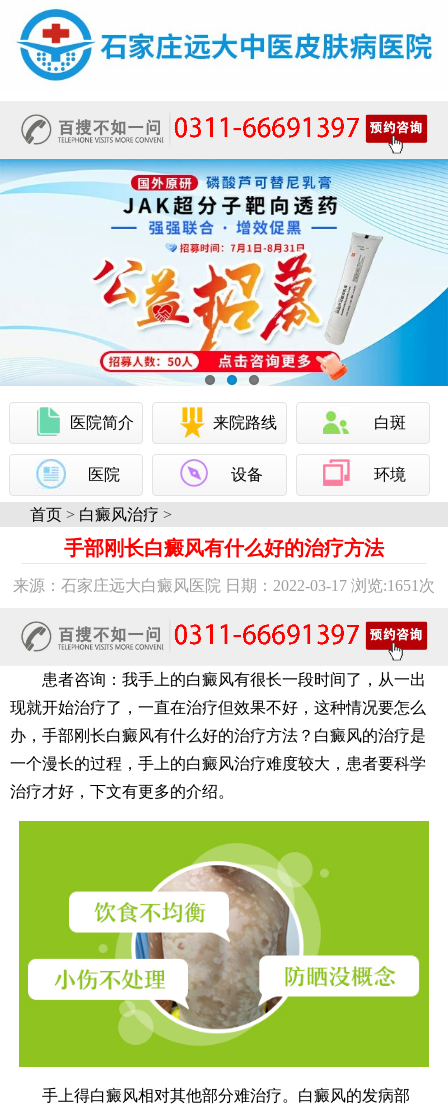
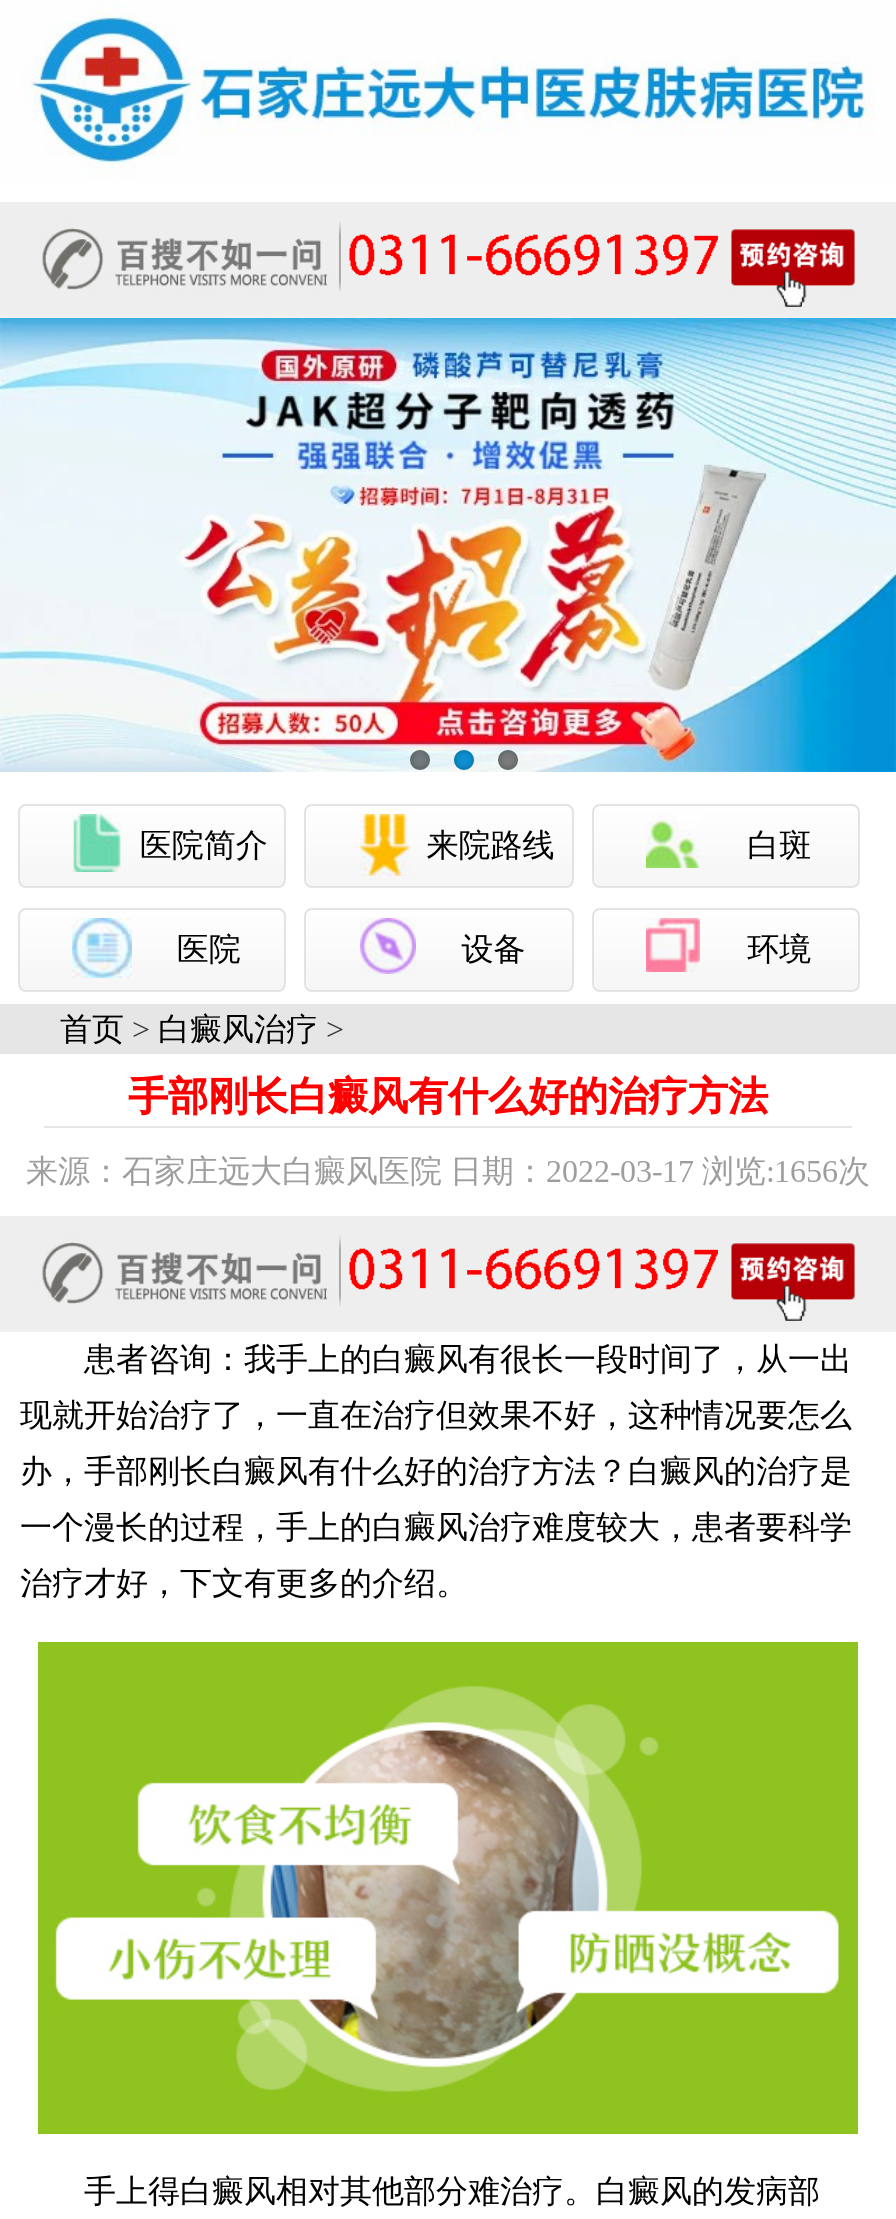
- 来源：石家庄远大白癜风医院 日期：2022-03-17 浏览:1651次
+ 来源：石家庄远大白癜风医院 日期：2022-03-17 浏览:1656次
